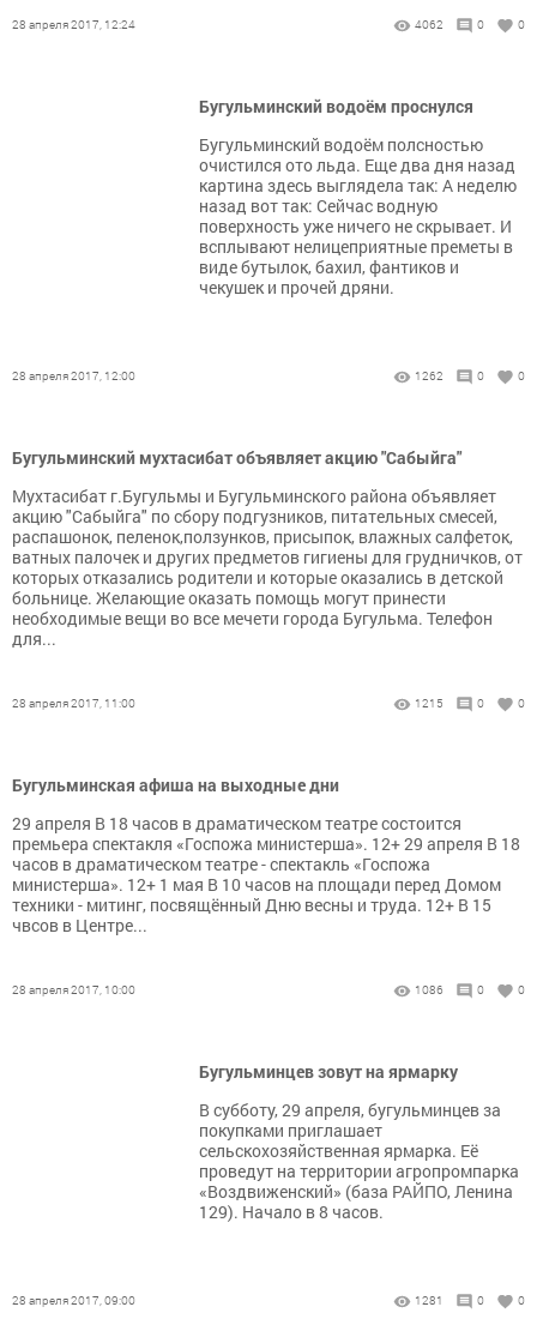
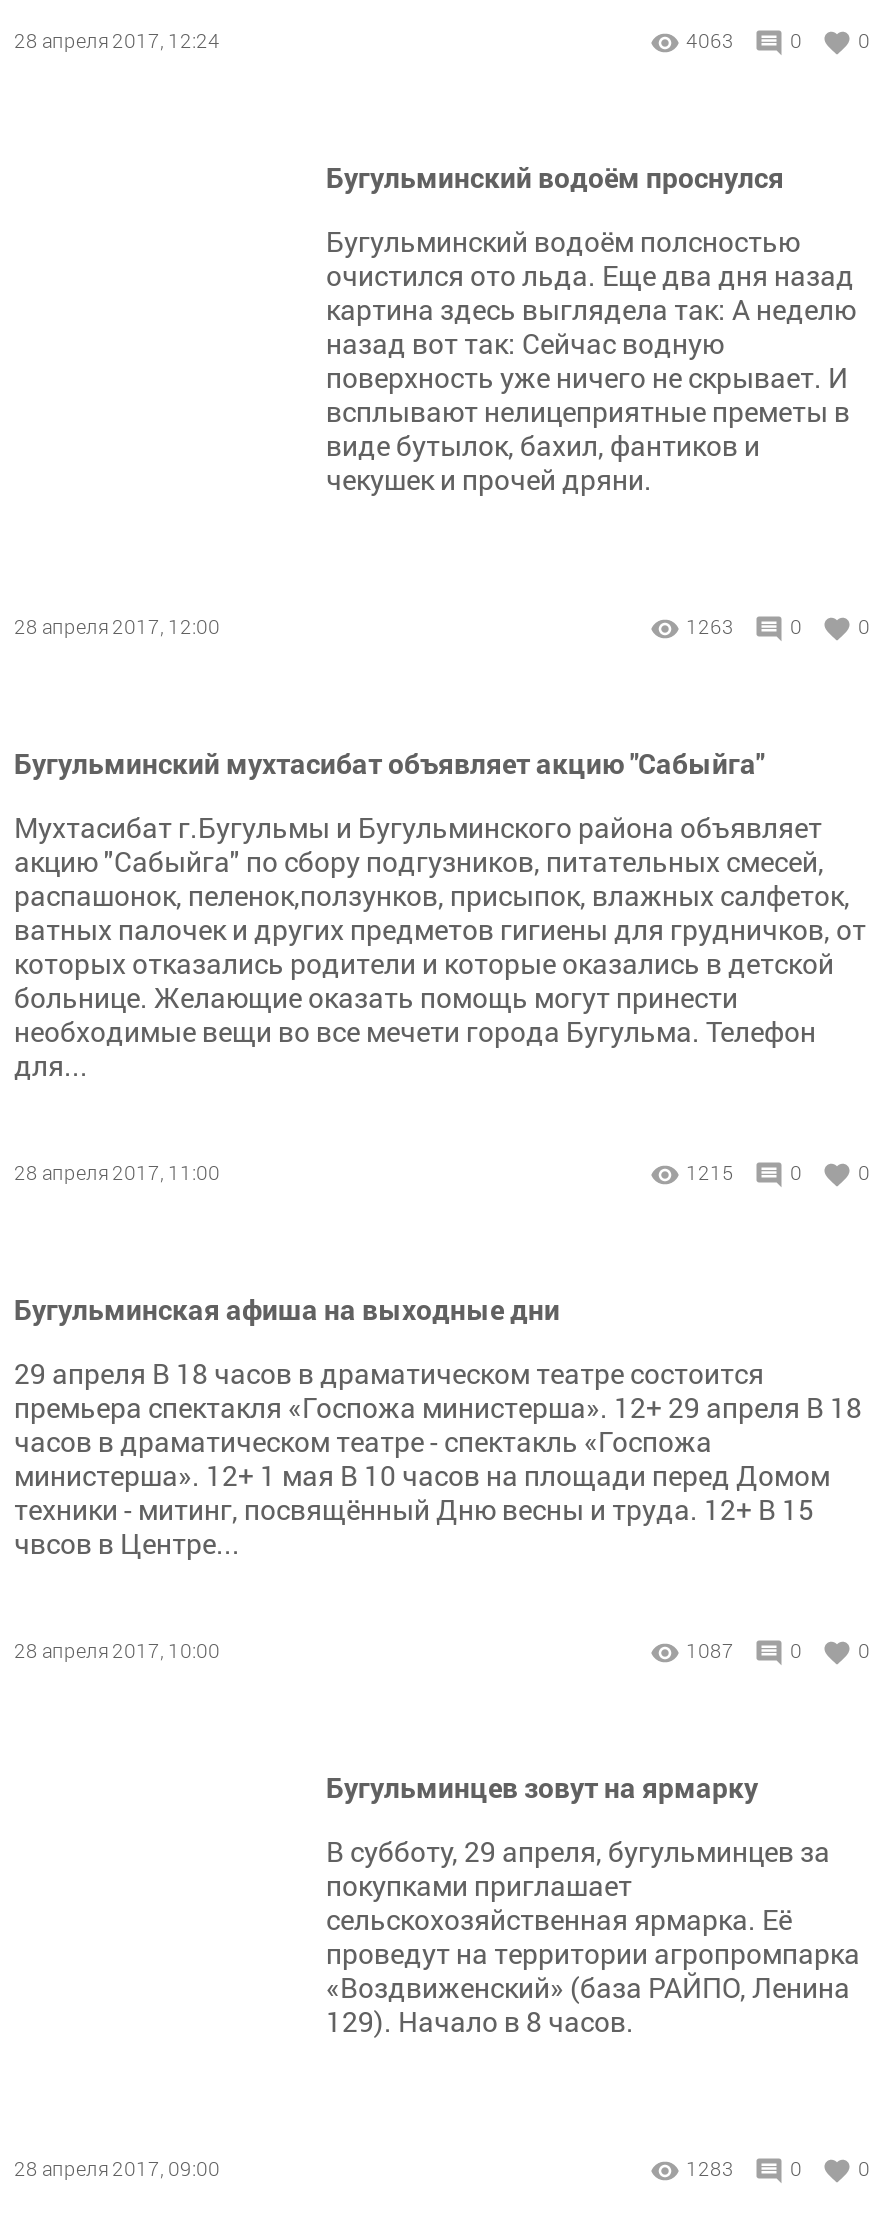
- 4062
+ 4063

- 1262
+ 1263

- 1086
+ 1087

- 1281
+ 1283
